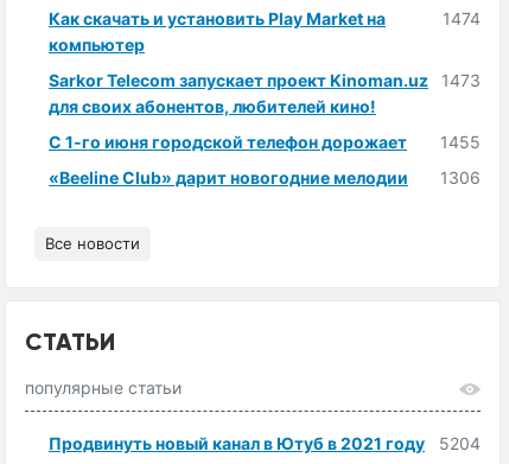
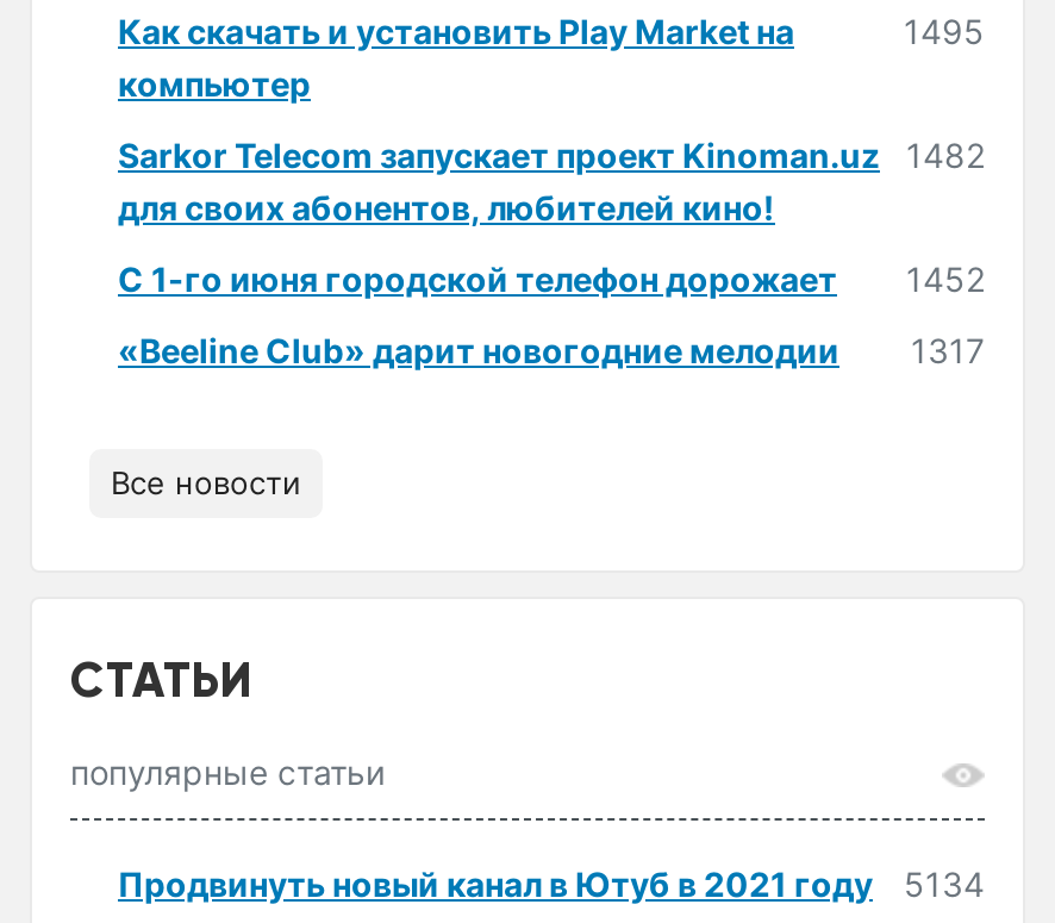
- 1474
+ 1495

- Sarkor Telecom запускает проект Kinoman.uz 1473
+ Sarkor Telecom запускает проект Kinoman.uz 1482

- С 1-го июня городской телефон дорожает 1455
+ С 1-го июня городской телефон дорожает 1452

- «Beeline Club» дарит новогодние мелодии 1306
+ «Beeline Club» дарит новогодние мелодии 1317

- Продвинуть новый канал в Ютуб в 2021 году 5204
+ Продвинуть новый канал в Ютуб в 2021 году 5134
